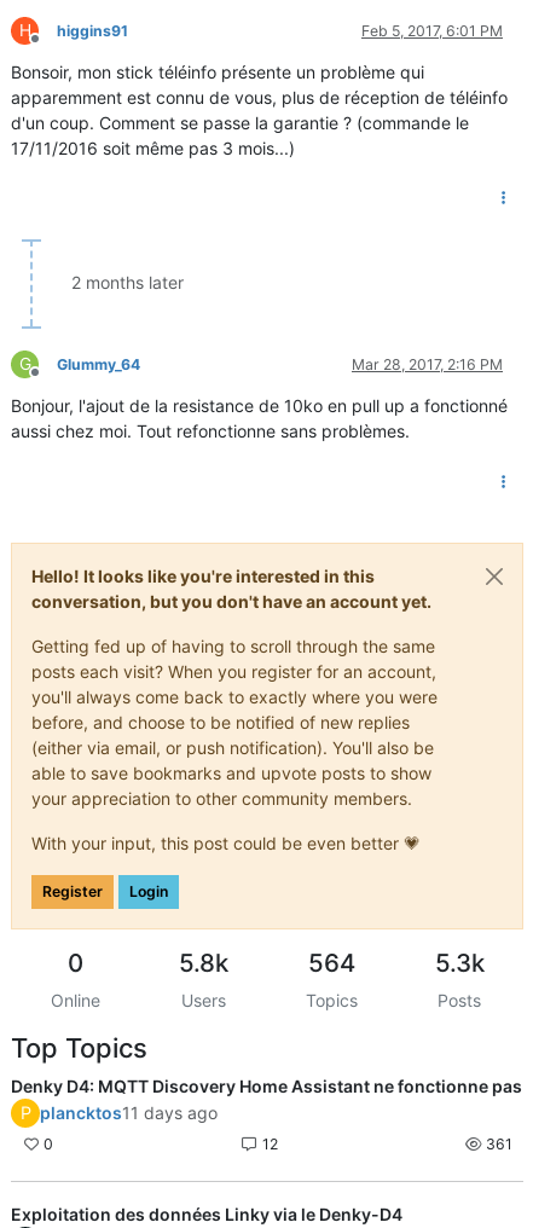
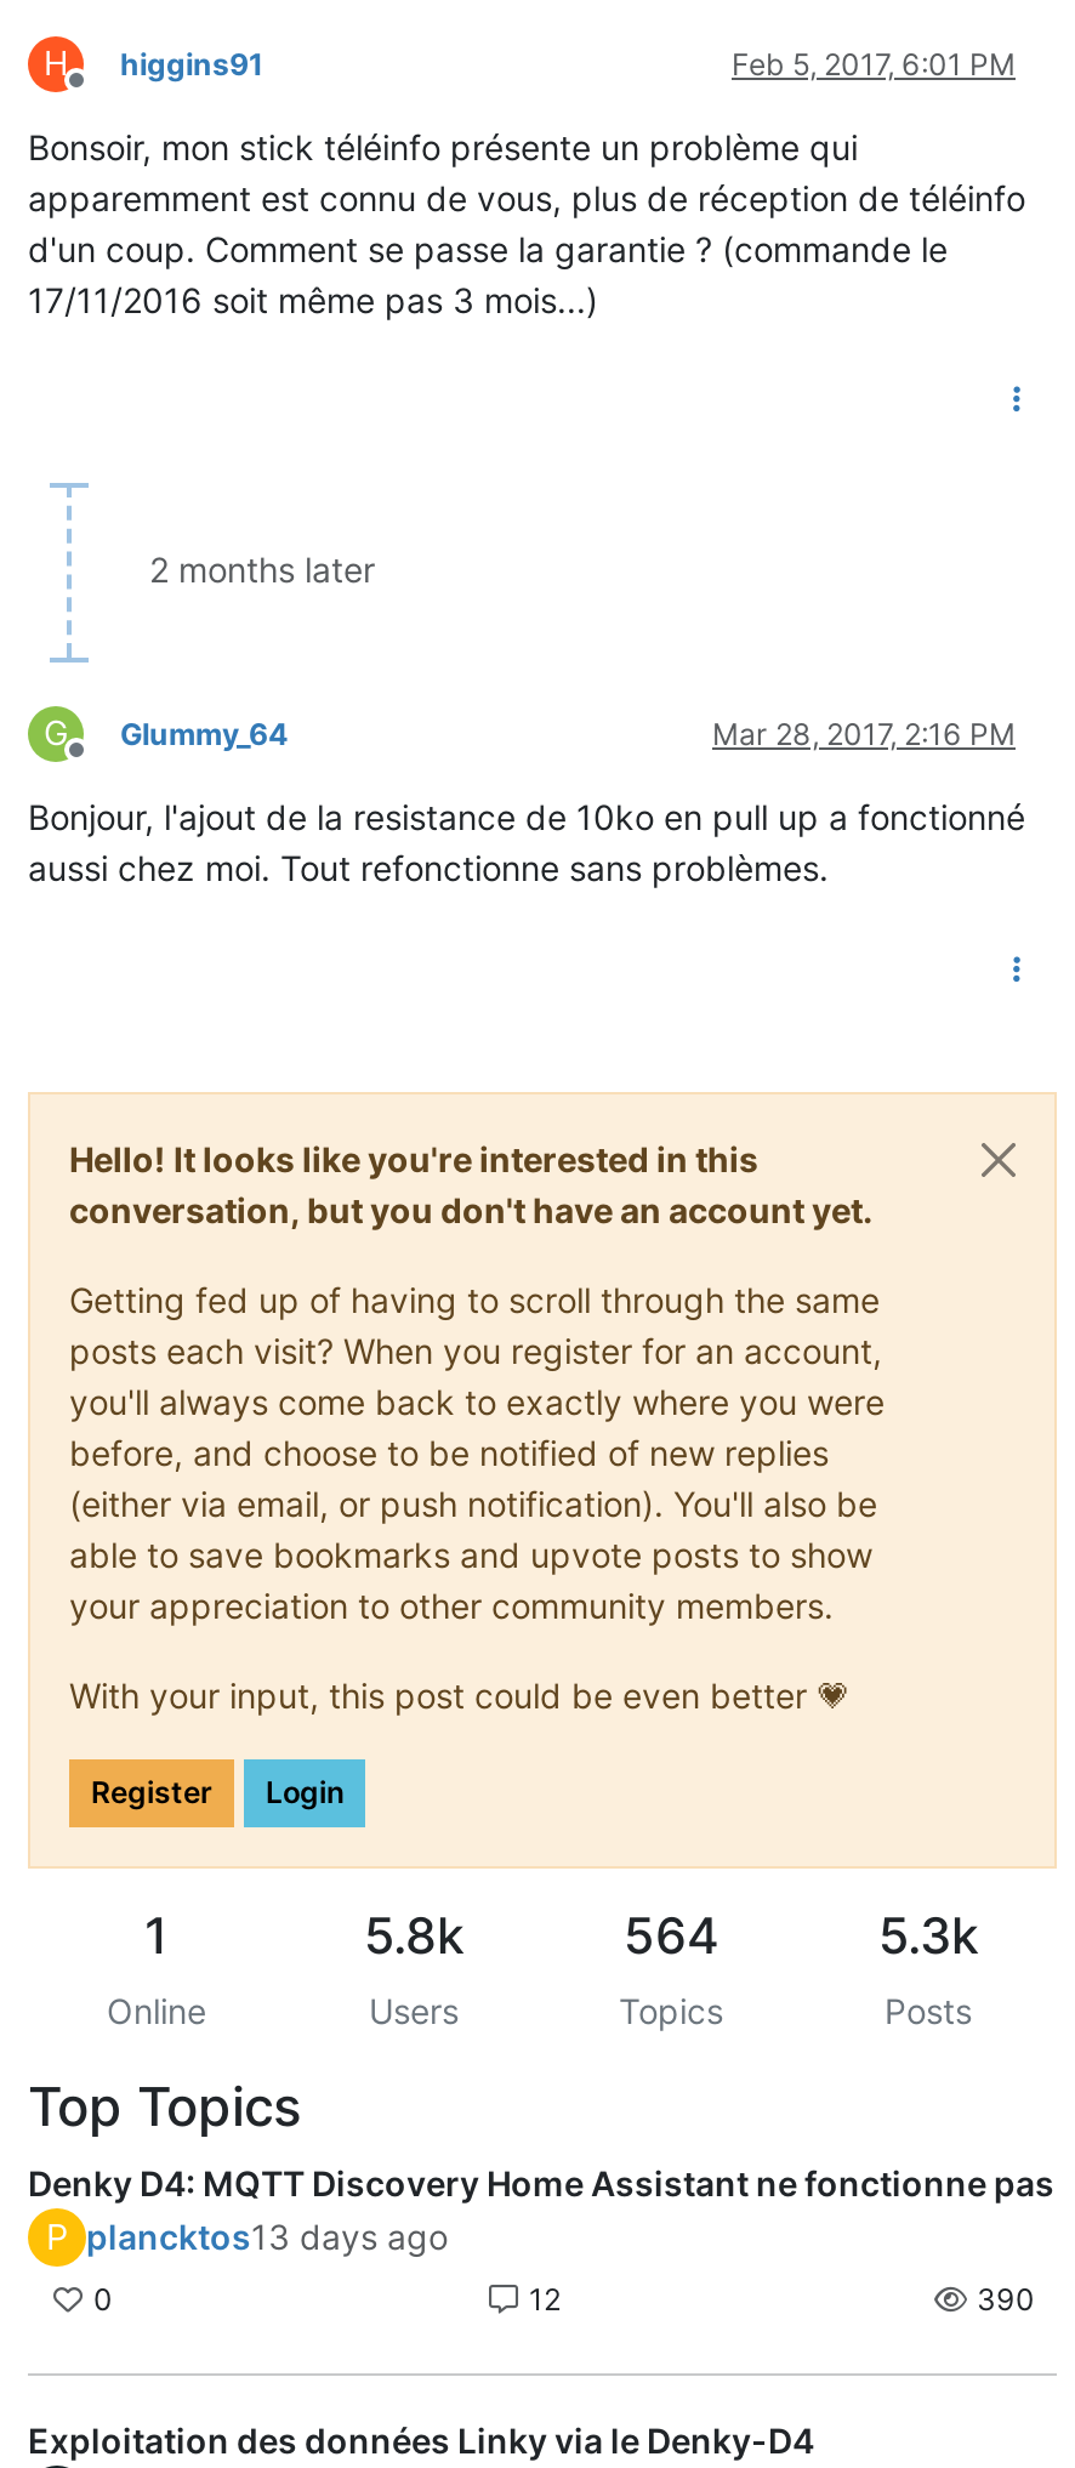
- 0
+ 1

- P plancktos11 days ago
+ P plancktos13 days ago

- 361
+ 390
